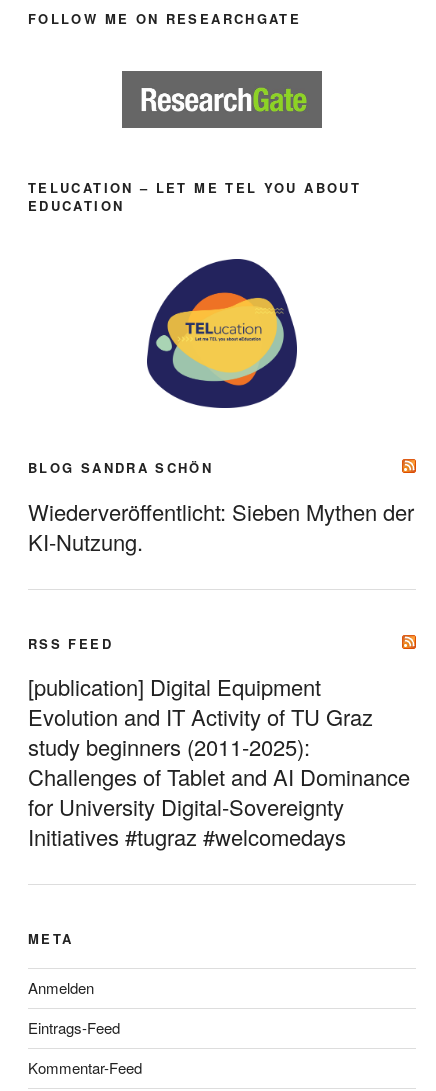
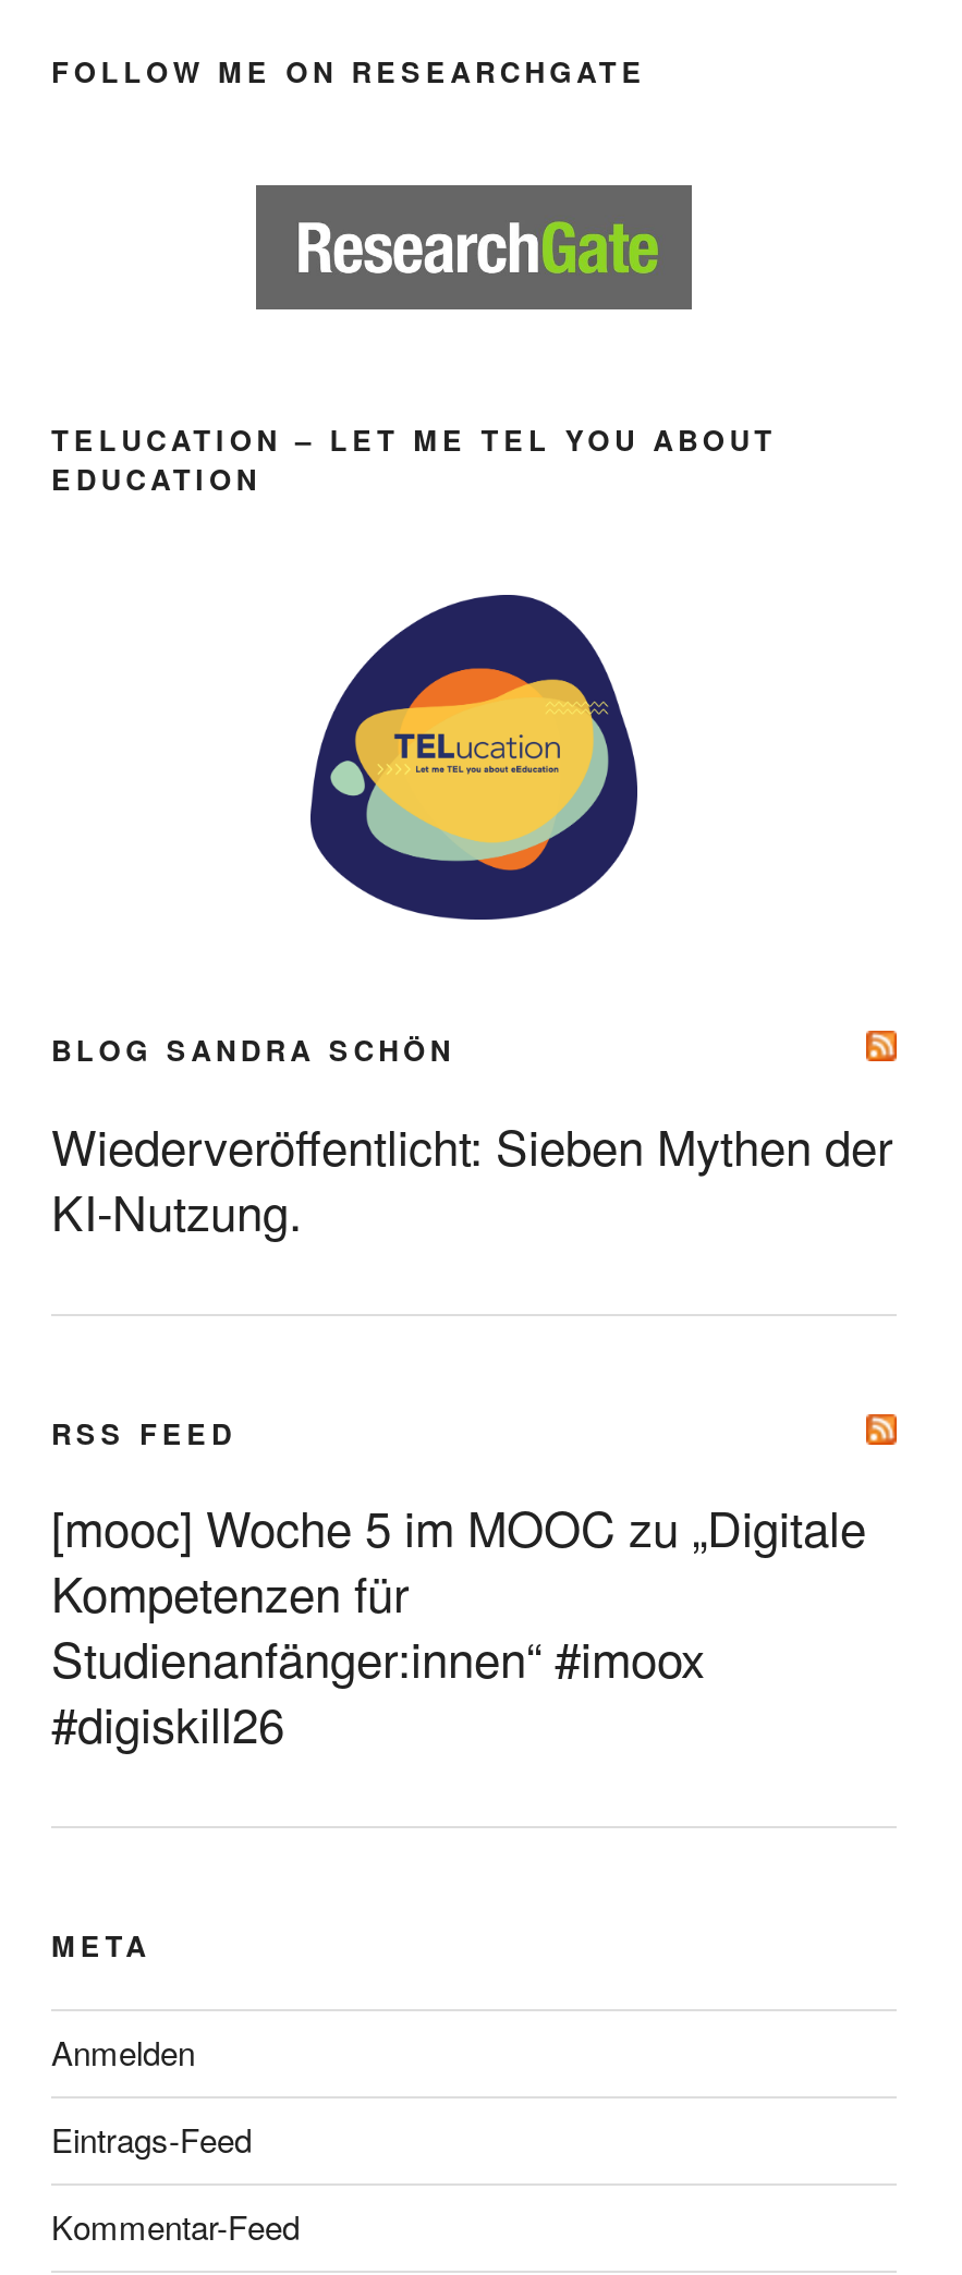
- [publication] Digital Equipment
- Evolution and IT Activity of TU Graz
- study beginners (2011-2025):
- Challenges of Tablet and AI Dominance
- for University Digital-Sovereignty
- Initiatives #tugraz #welcomedays
+ [mooc] Woche 5 im MOOC zu „Digitale
+ Kompetenzen für
+ Studienanfänger:innen“ #imoox
+ #digiskill26
